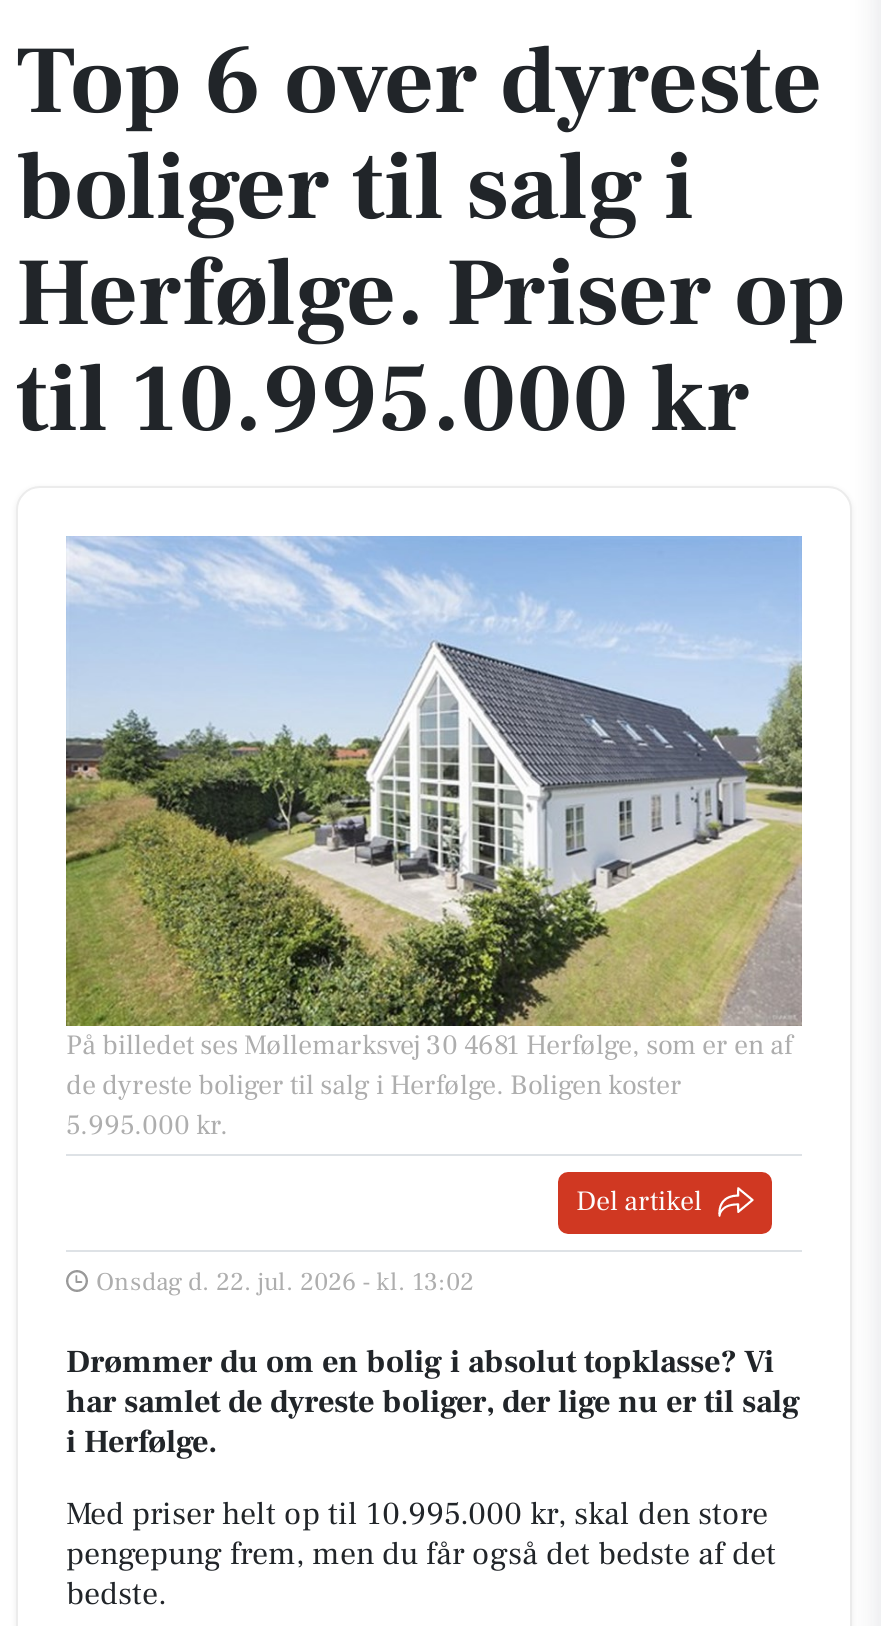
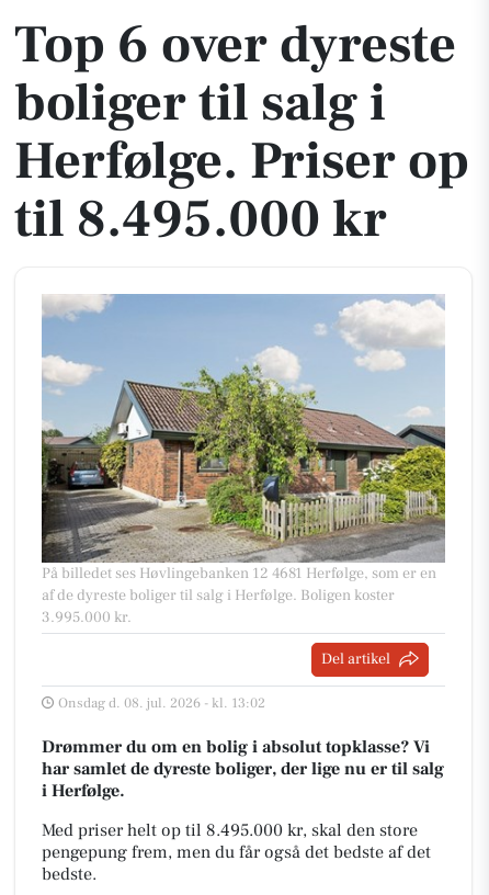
- til 10.995.000 kr
+ til 8.495.000 kr

- [image]
- På billedet ses Møllemarksvej 30 4681 Herfølge, som er en af
- de dyreste boliger til salg i Herfølge. Boligen koster
- 5.995.000 kr.
+ [image]
+ På billedet ses Høvlingebanken 12 4681 Herfølge, som er en
+ af de dyreste boliger til salg i Herfølge. Boligen koster
+ 3.995.000 kr.

- Onsdag d. 22. jul. 2026 - kl. 13:02
+ Onsdag d. 08. jul. 2026 - kl. 13:02

- Med priser helt op til 10.995.000 kr, skal den store
+ Med priser helt op til 8.495.000 kr, skal den store
